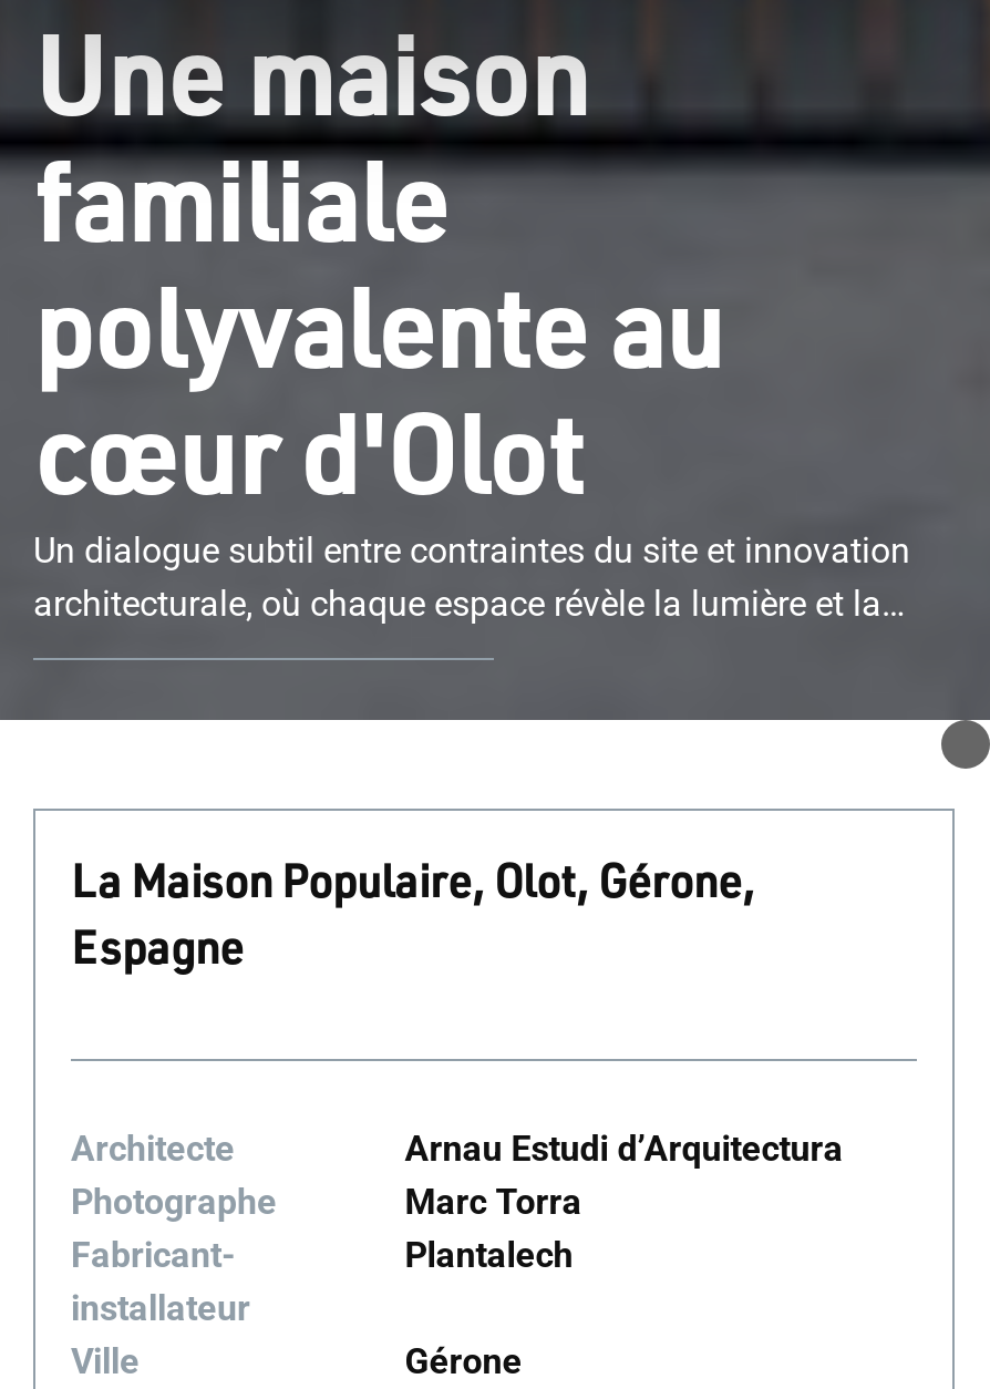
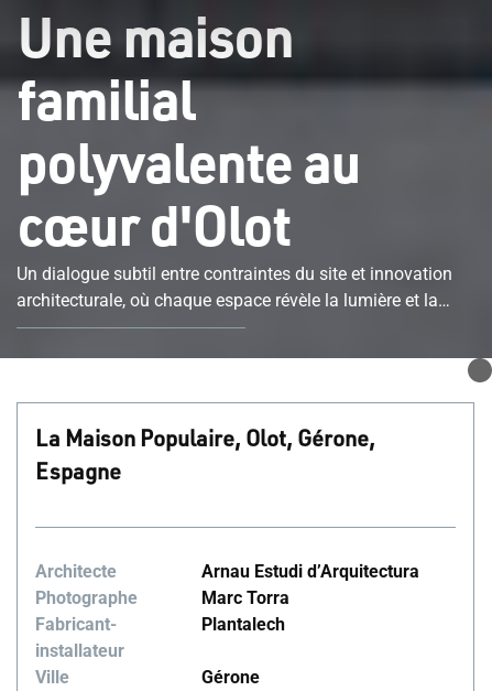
- familiale
+ familial
